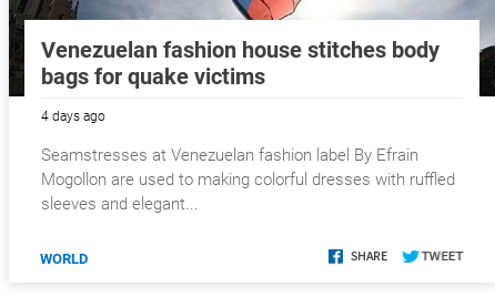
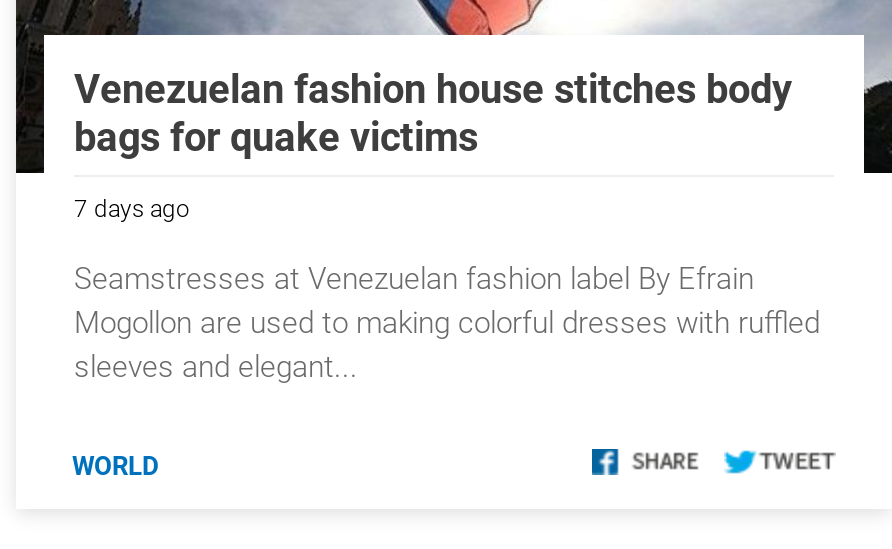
- 4 days ago
+ 7 days ago
